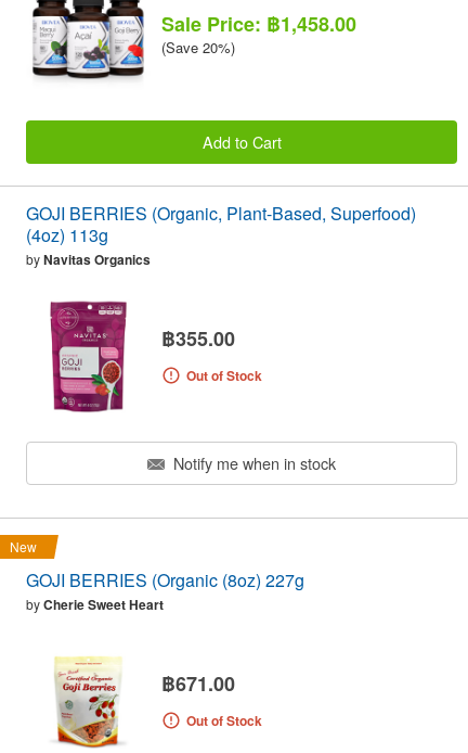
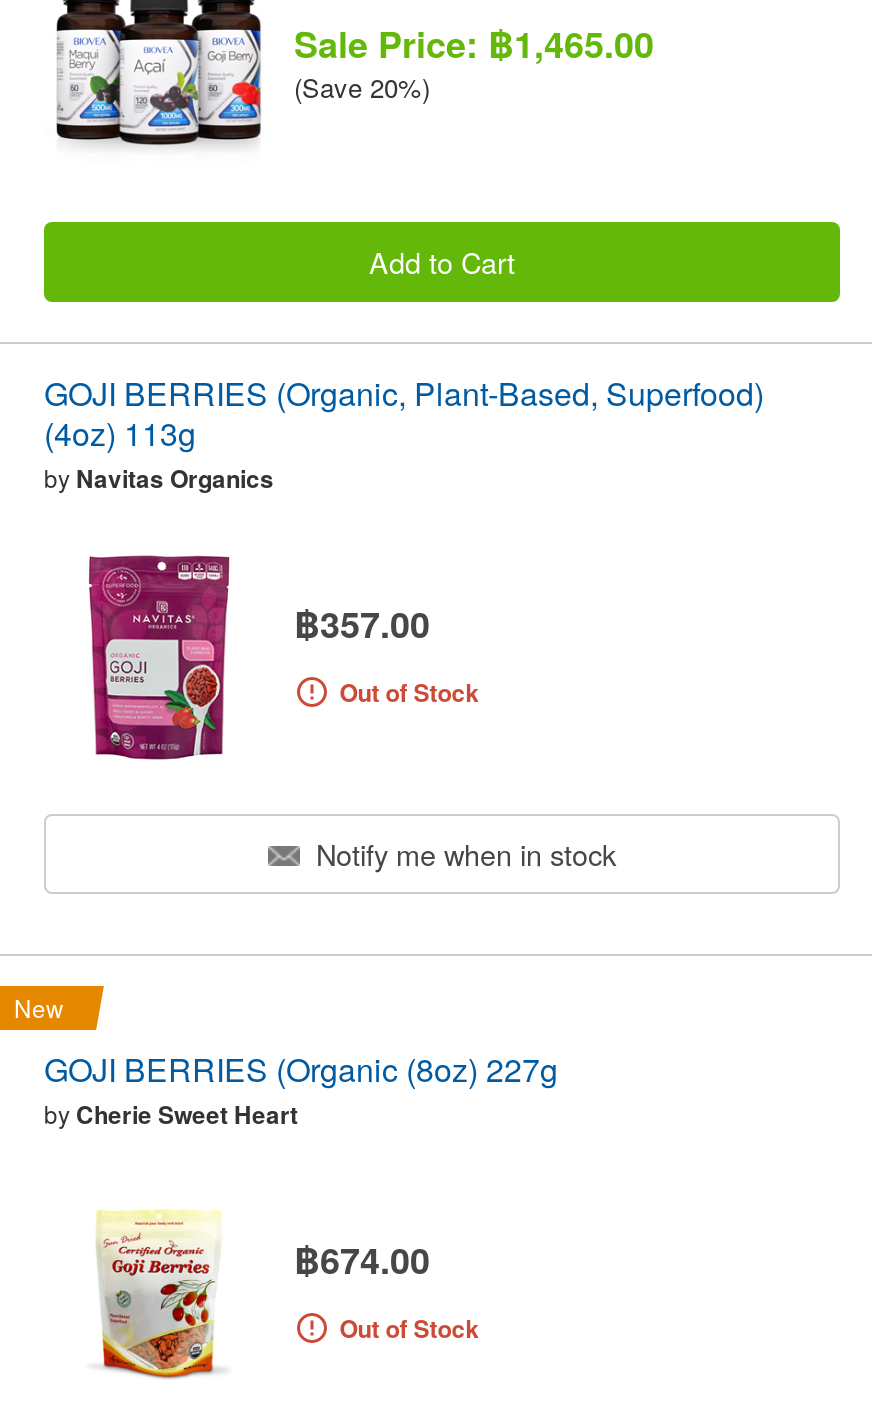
- Sale Price: ฿1,458.00
+ Sale Price: ฿1,465.00

- ฿355.00
+ ฿357.00

- ฿671.00
+ ฿674.00
